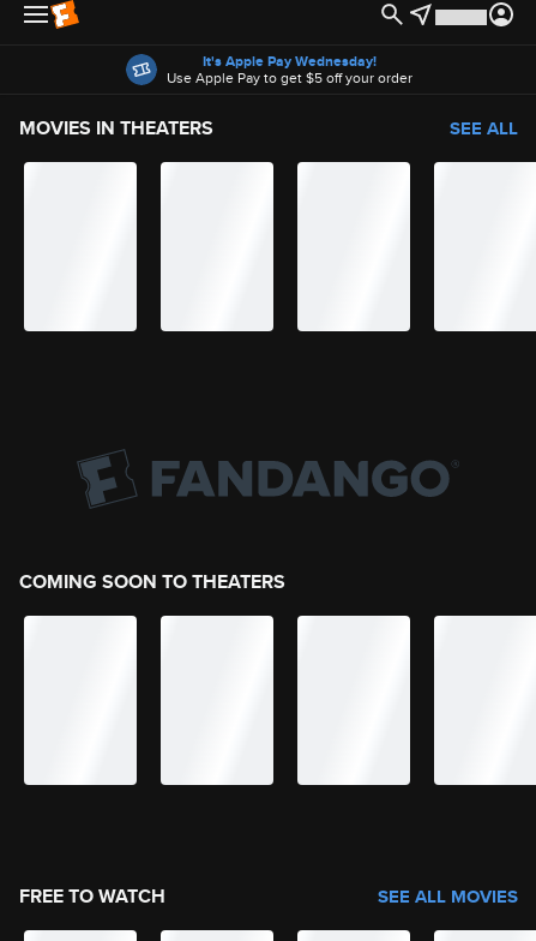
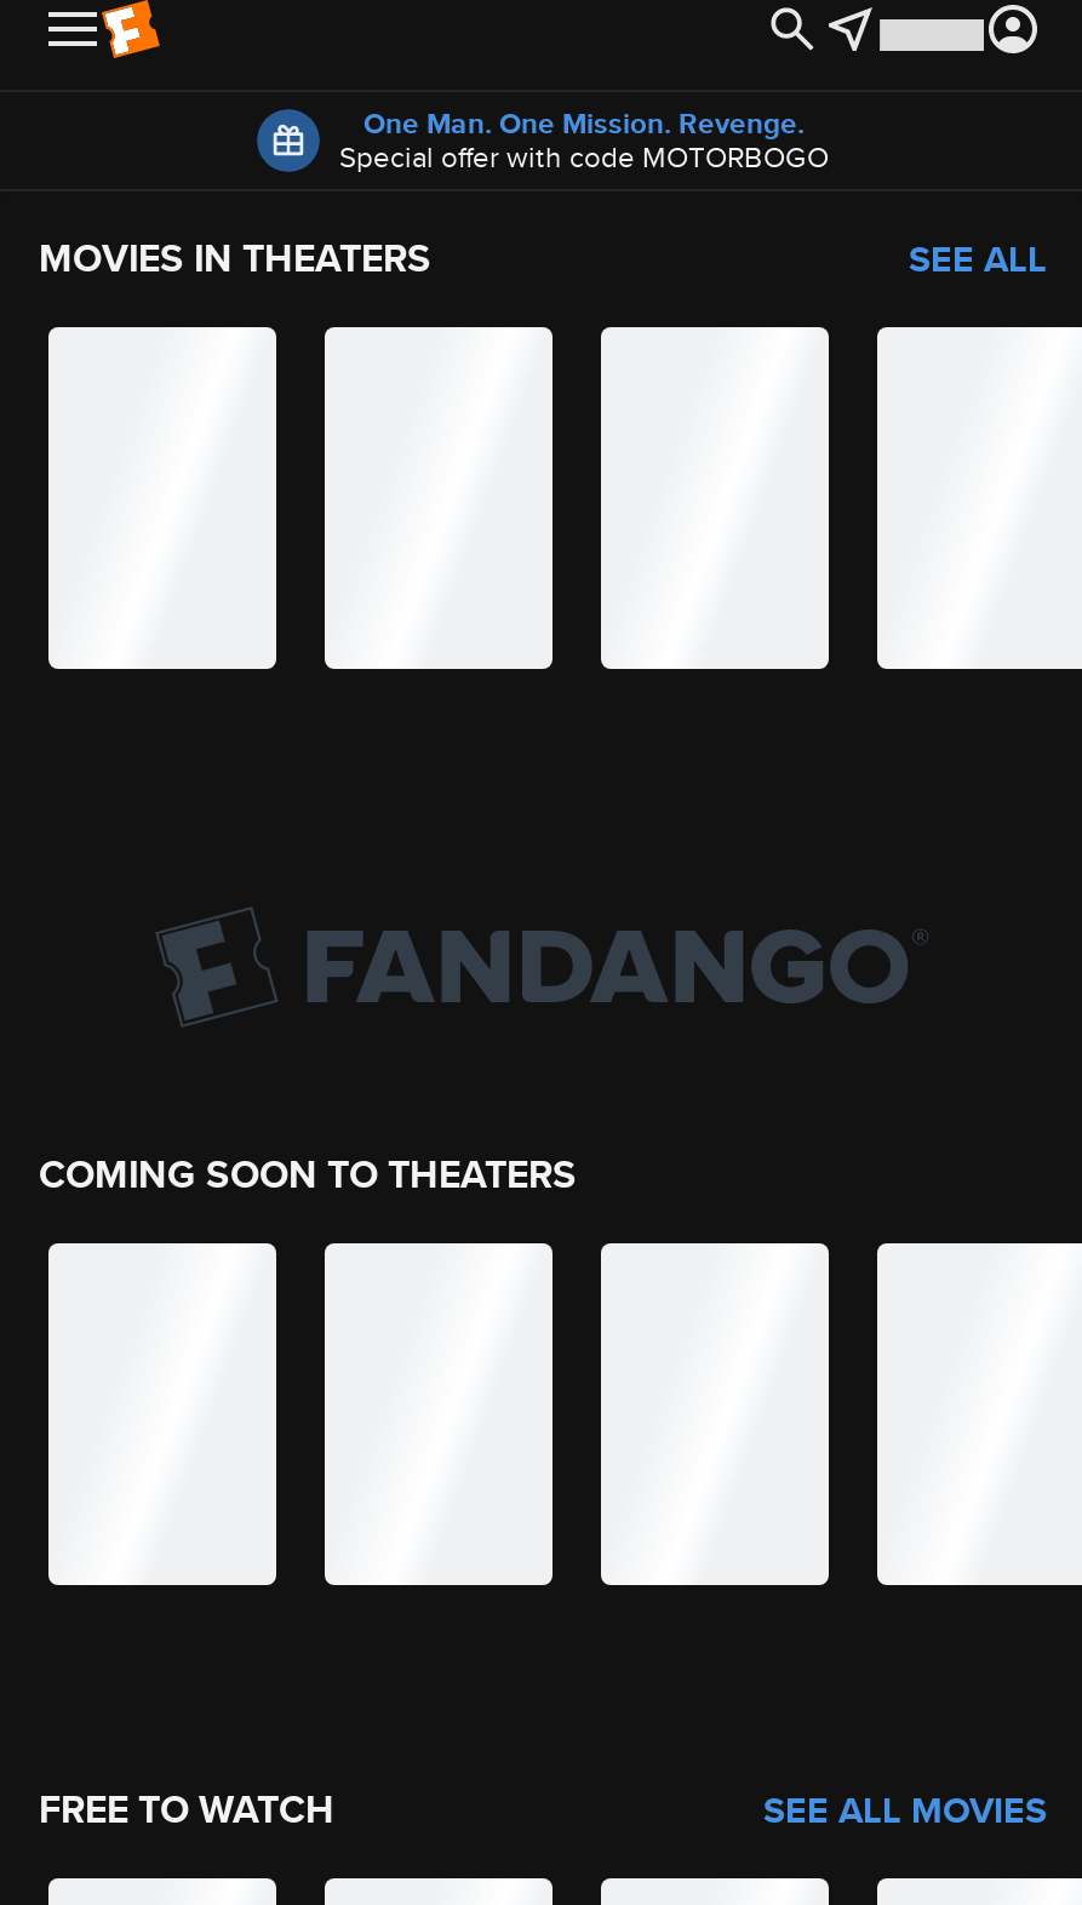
- It's Apple Pay Wednesday!
- Use Apple Pay to get $5 off your order
+ One Man. One Mission. Revenge.
+ Special offer with code MOTORBOGO
